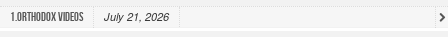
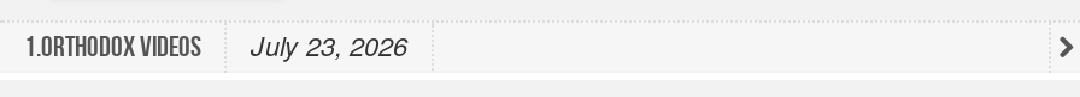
- July 21, 2026
+ July 23, 2026
